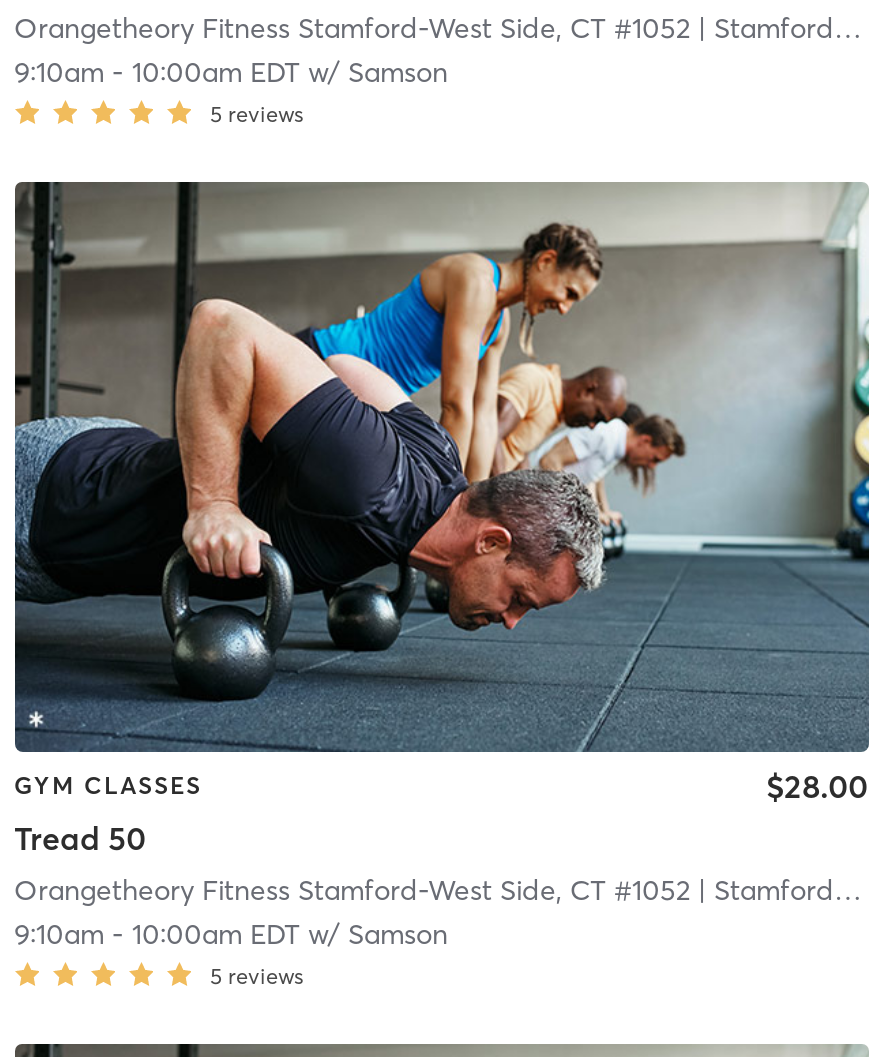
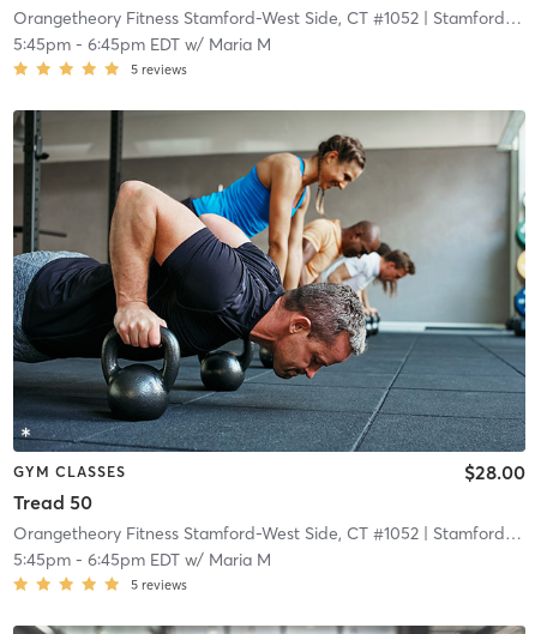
- 9:10am - 10:00am EDT w/ Samson
+ 5:45pm - 6:45pm EDT w/ Maria M

- 9:10am - 10:00am EDT w/ Samson
+ 5:45pm - 6:45pm EDT w/ Maria M
